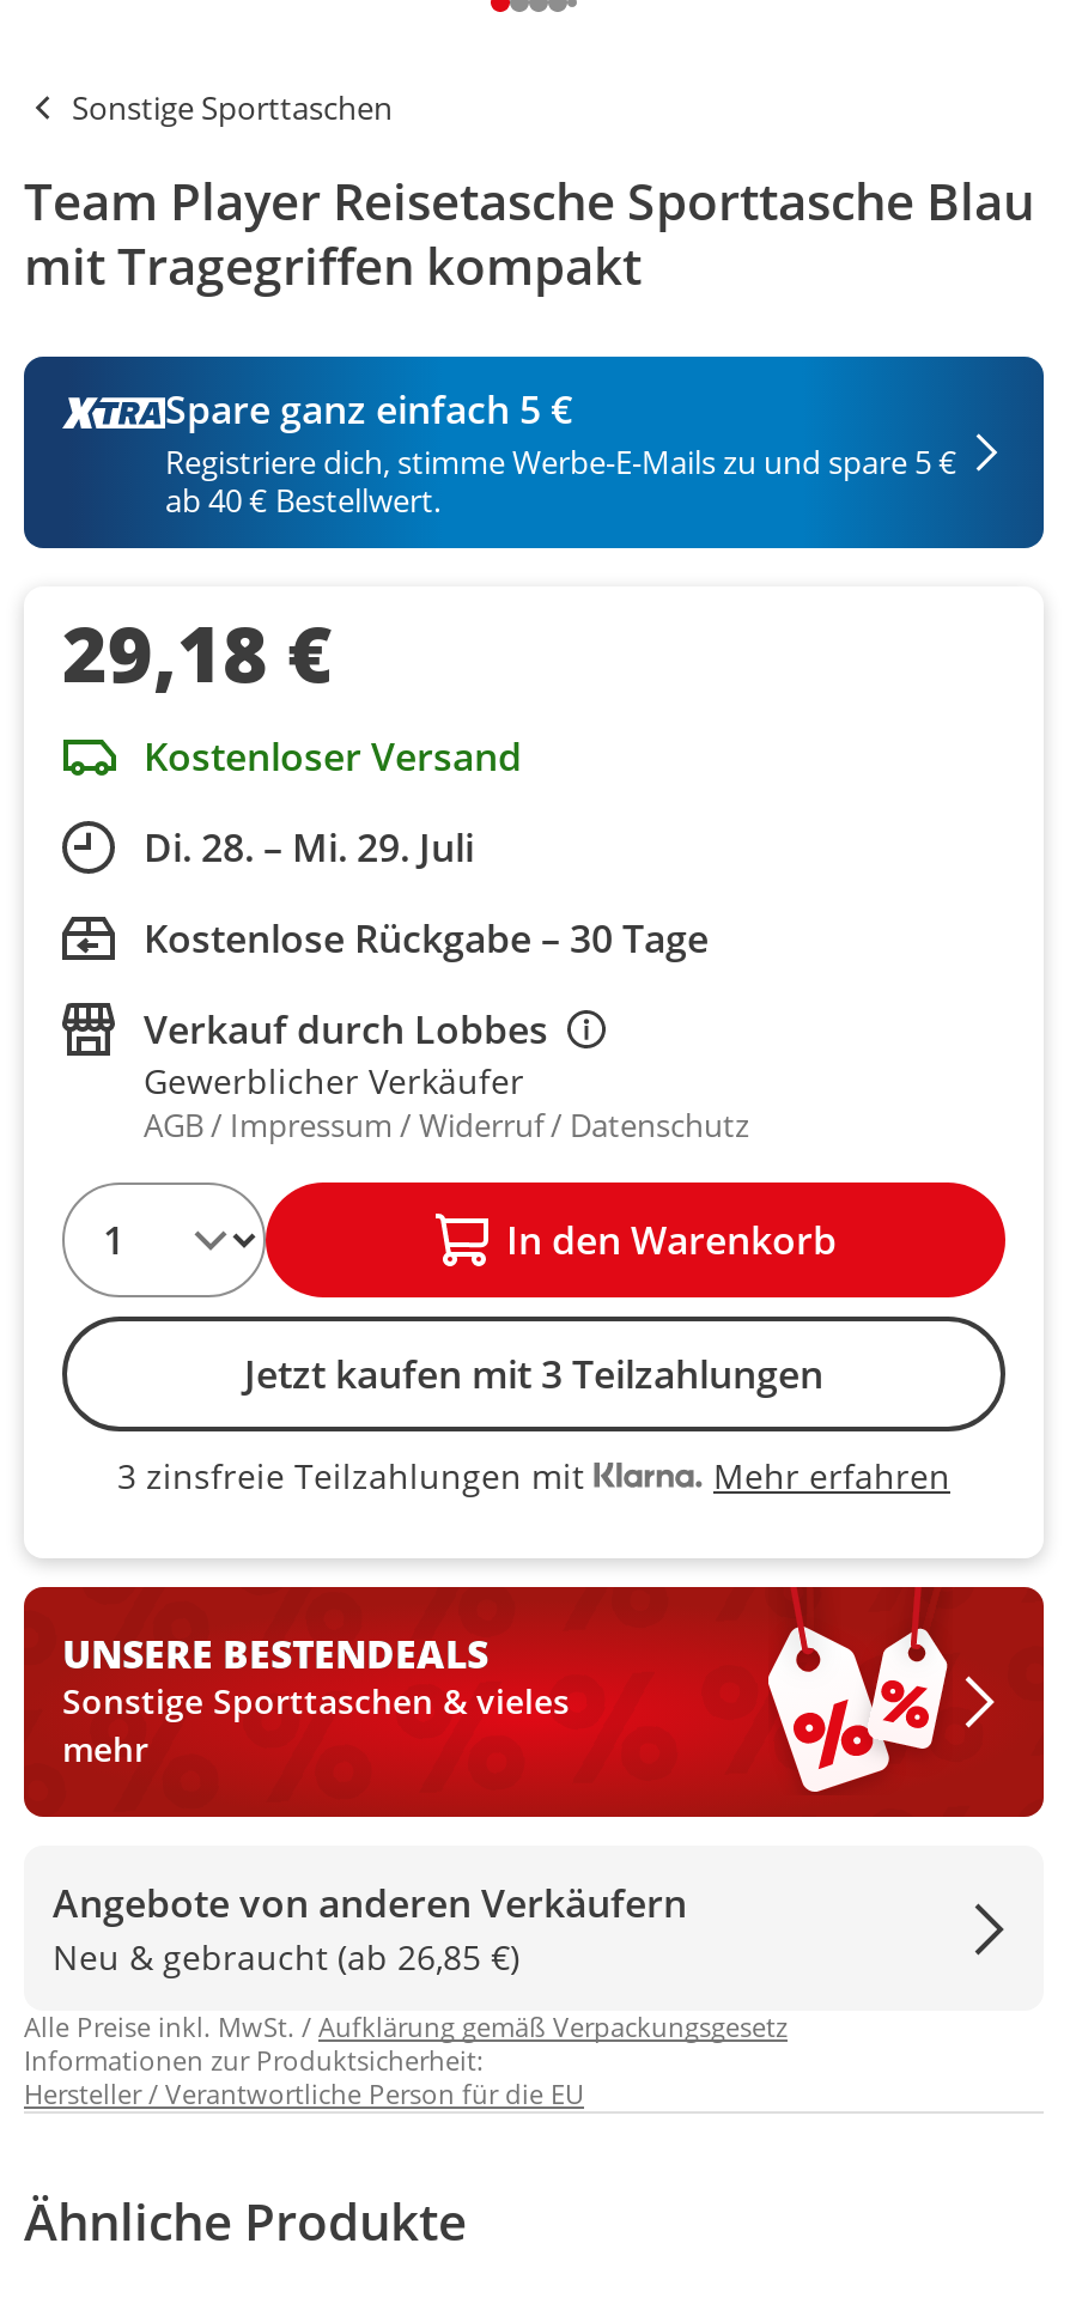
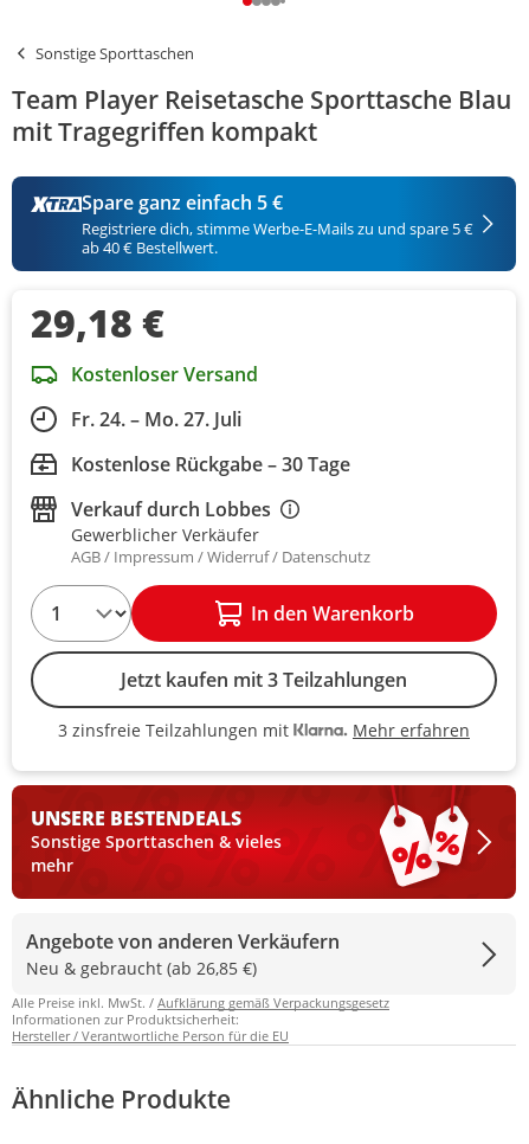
- Di. 28. – Mi. 29. Juli
+ Fr. 24. – Mo. 27. Juli
